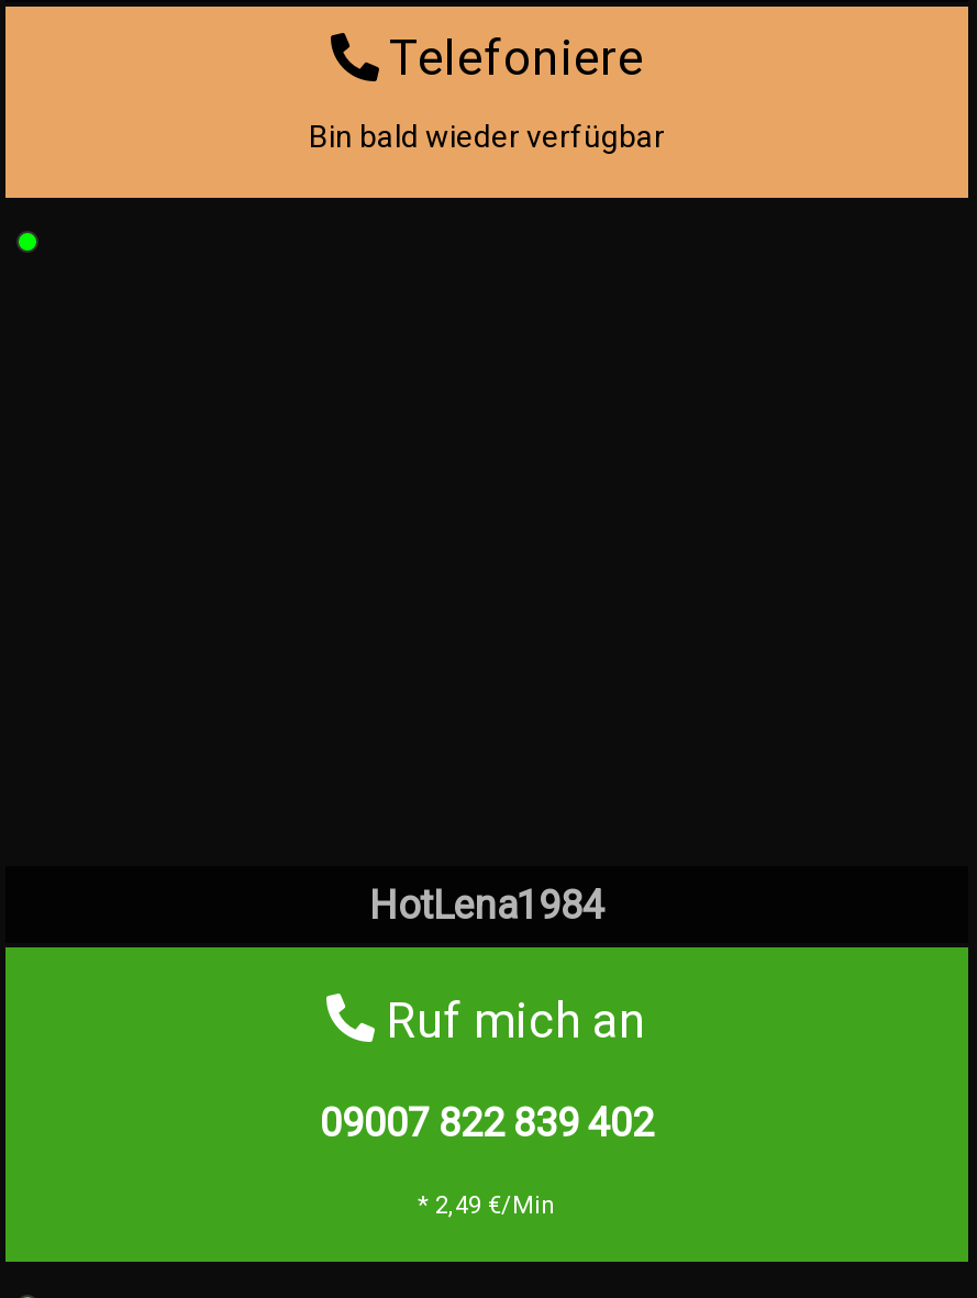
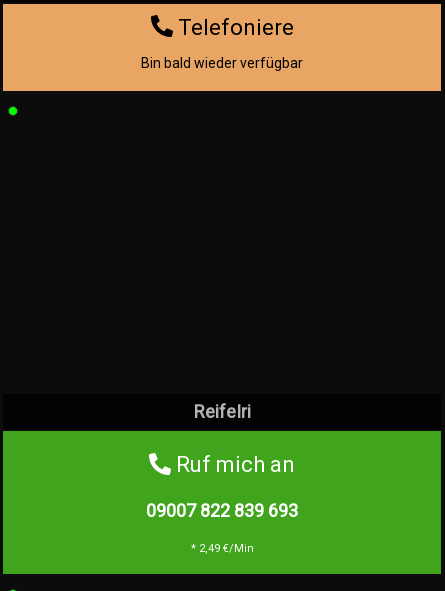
- HotLena1984
+ ReifeIri

- 09007 822 839 402
+ 09007 822 839 693
